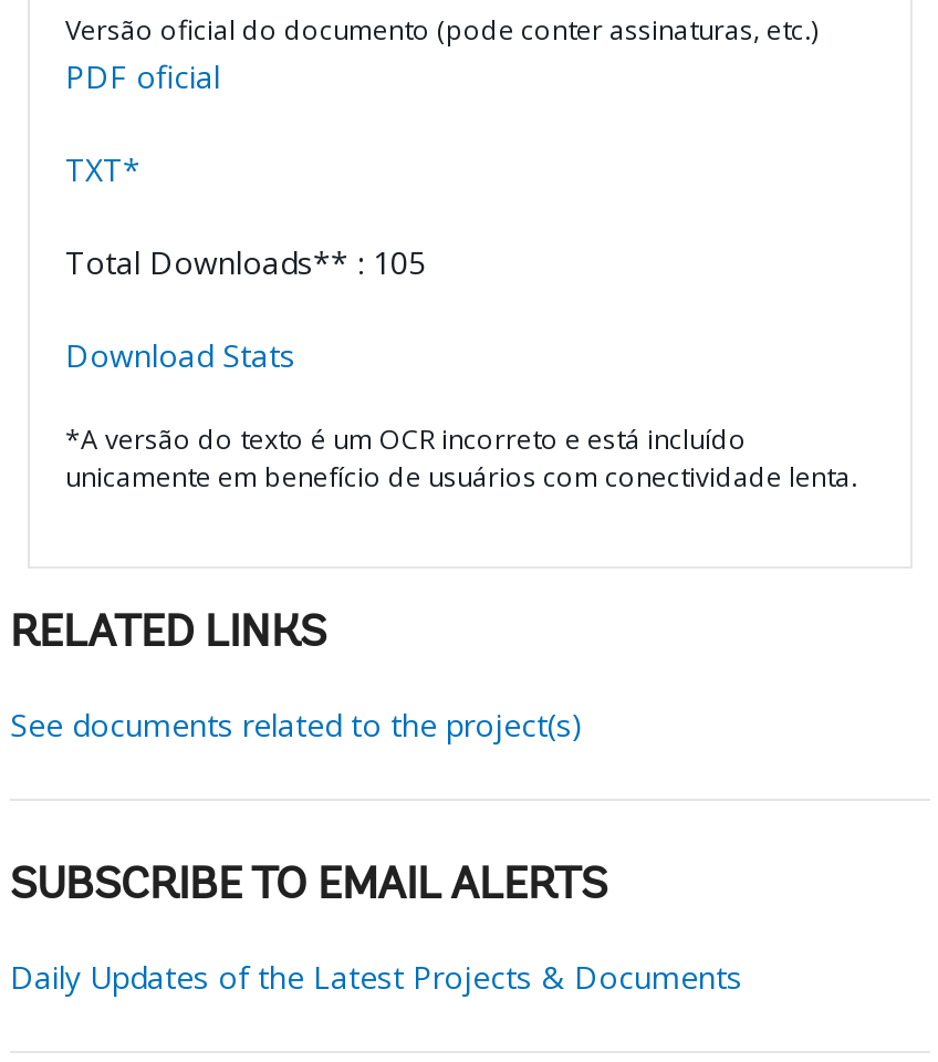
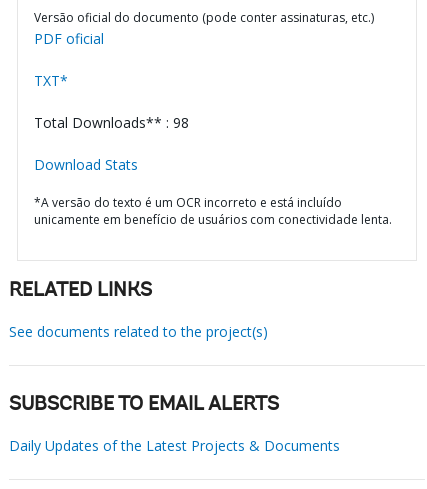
- Total Downloads** : 105
+ Total Downloads** : 98
